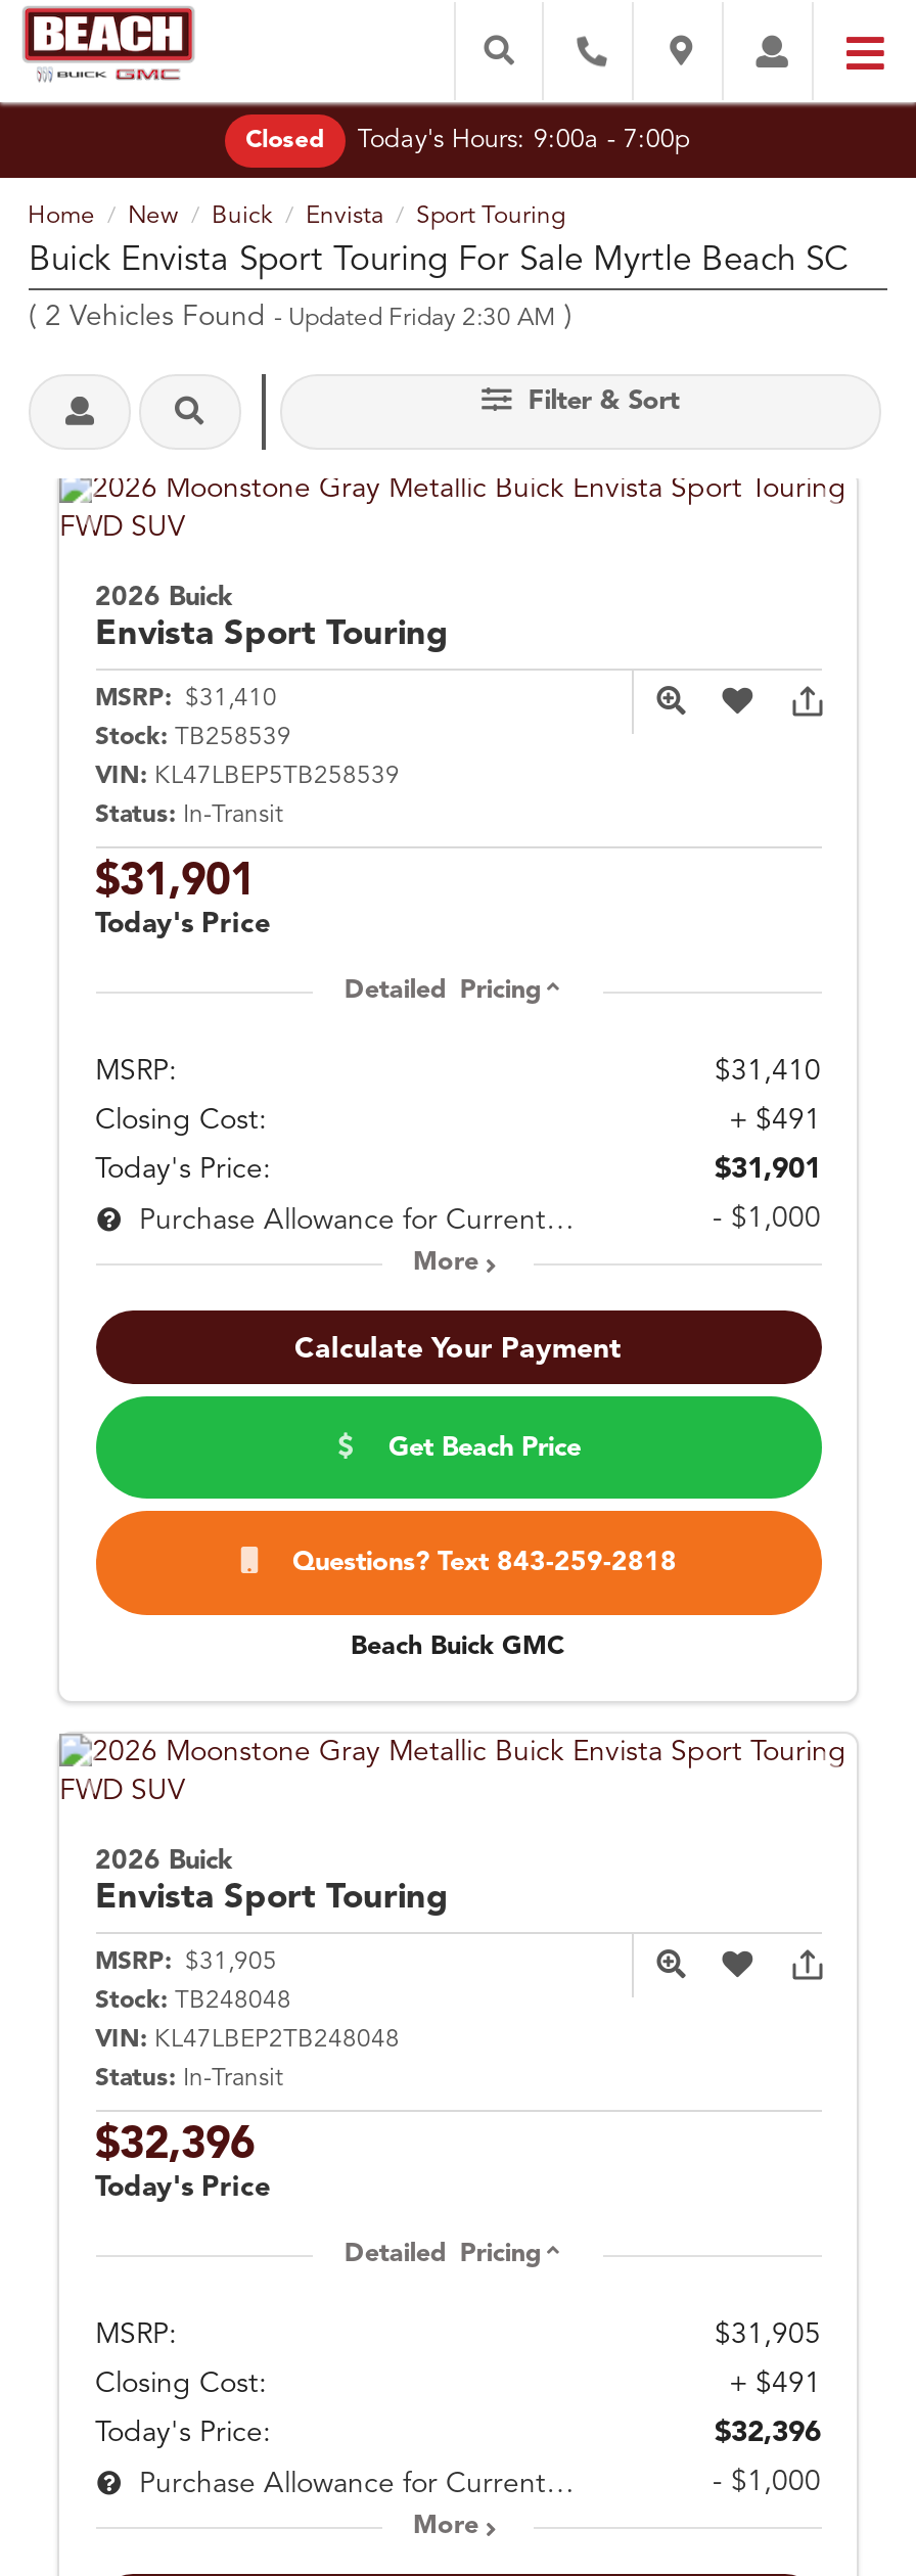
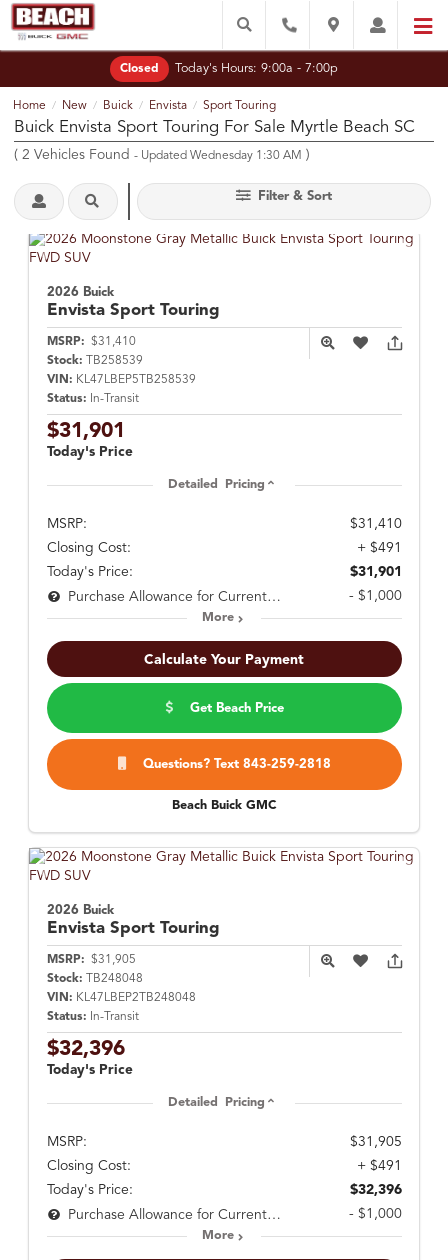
- (2 Vehicles Found - Updated Friday 2:30 AM)
+ (2 Vehicles Found - Updated Wednesday 1:30 AM)
